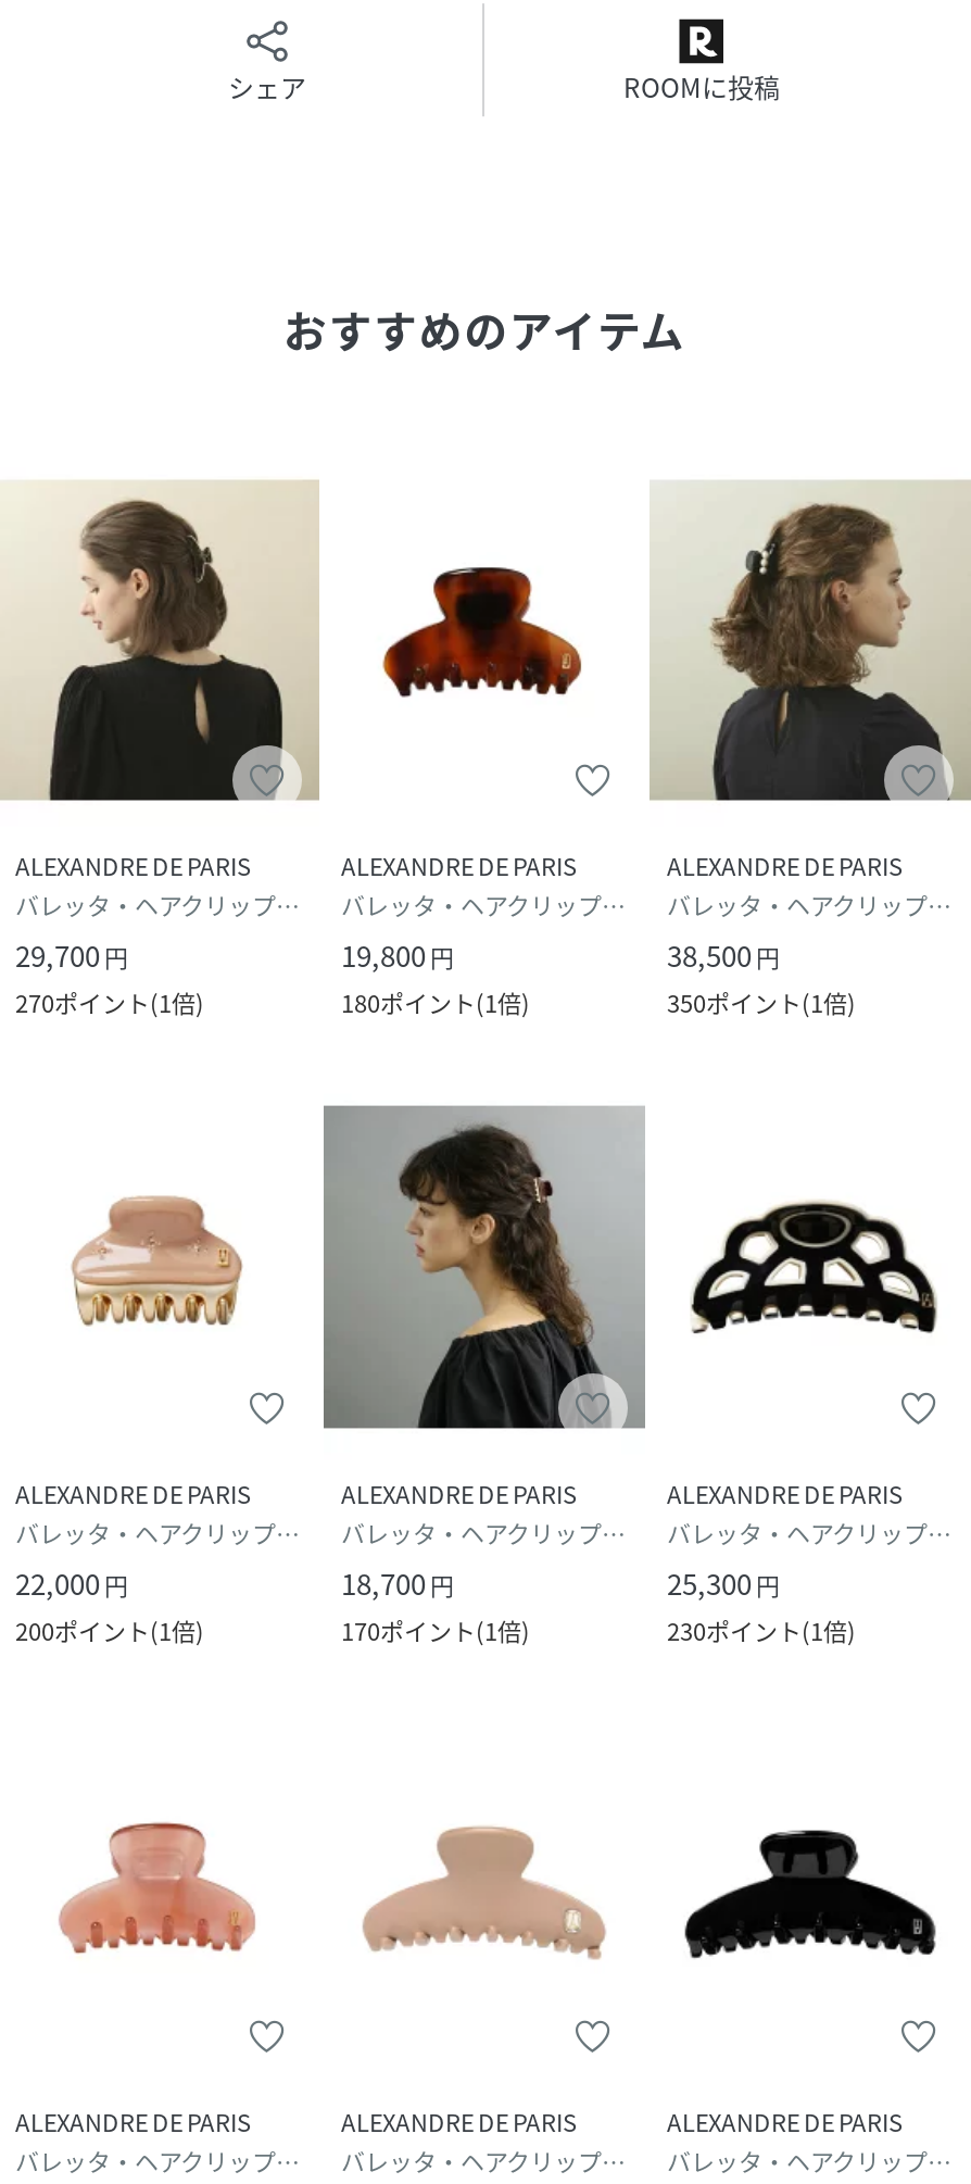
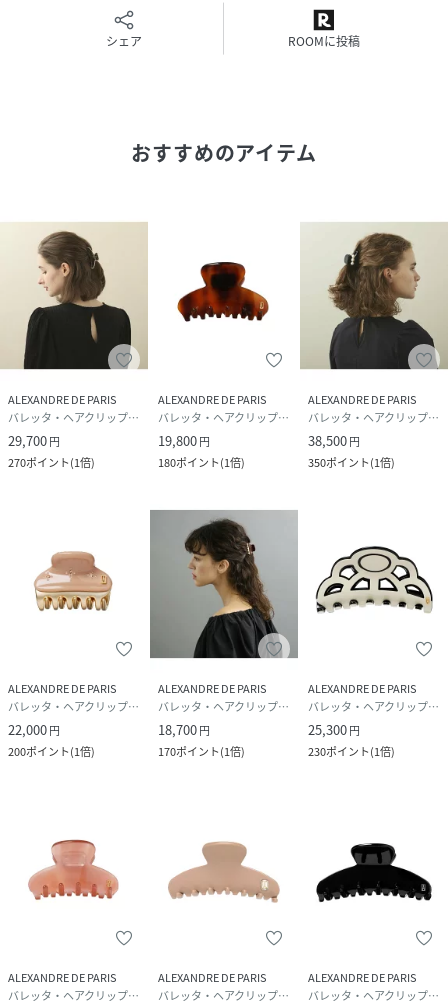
- [image]
+ [image]
